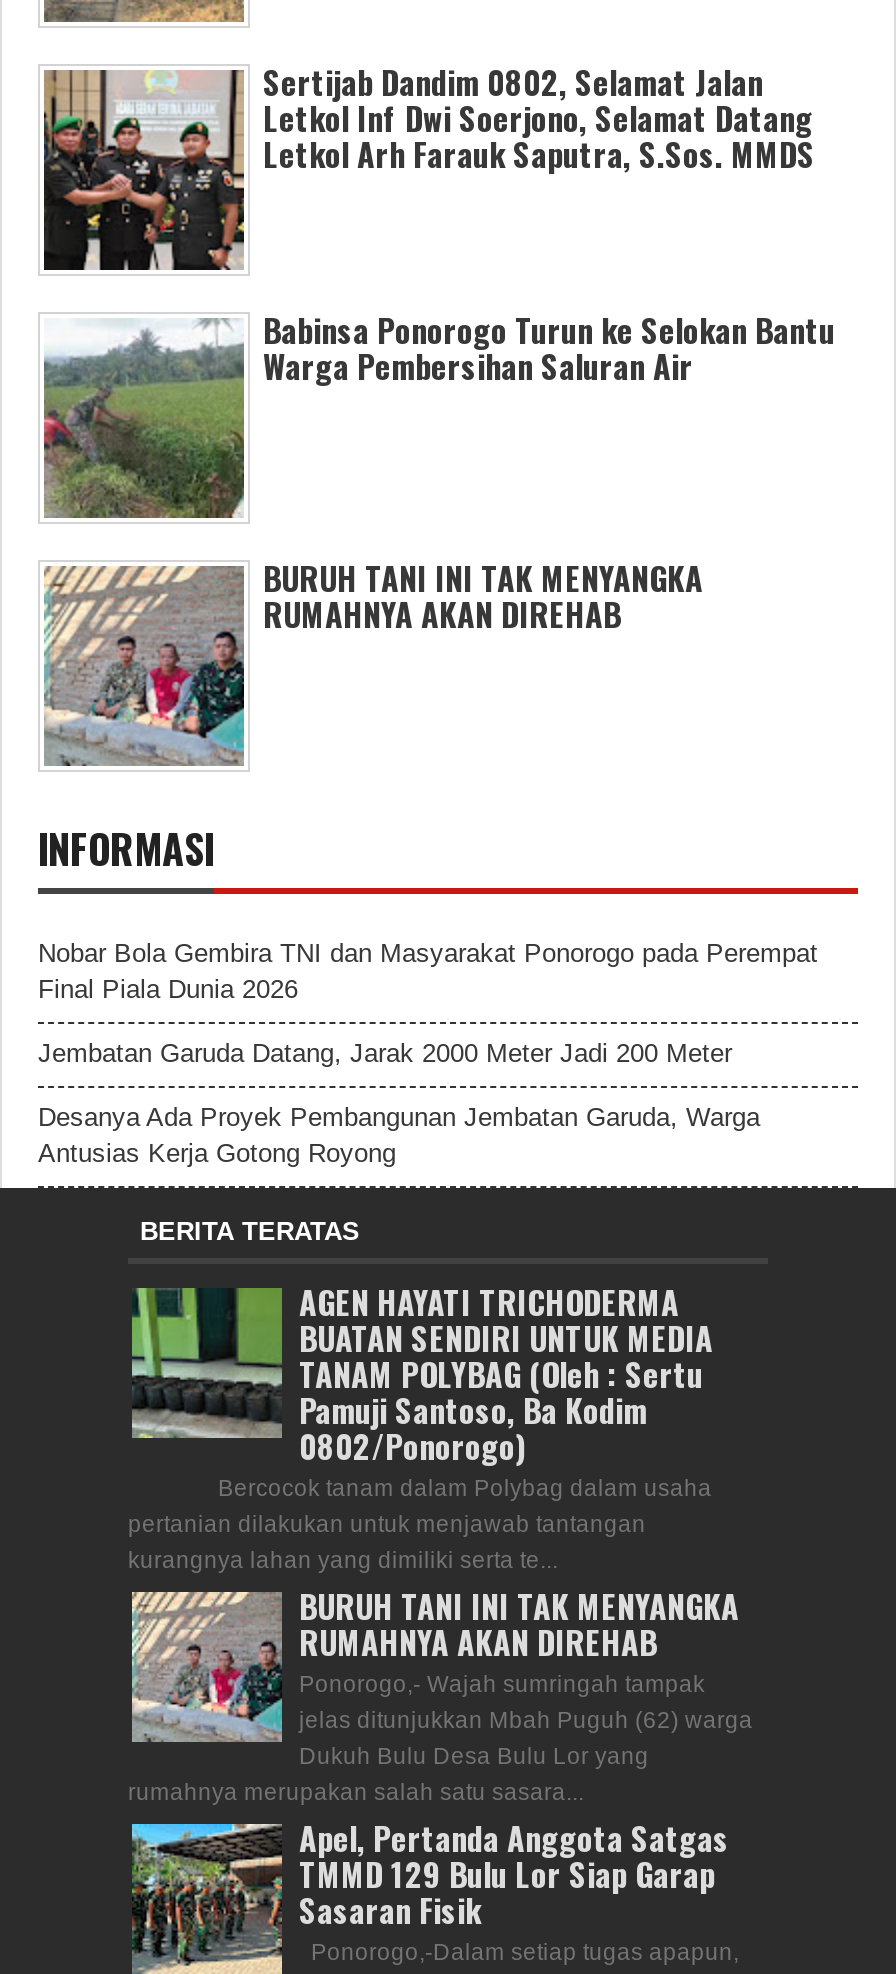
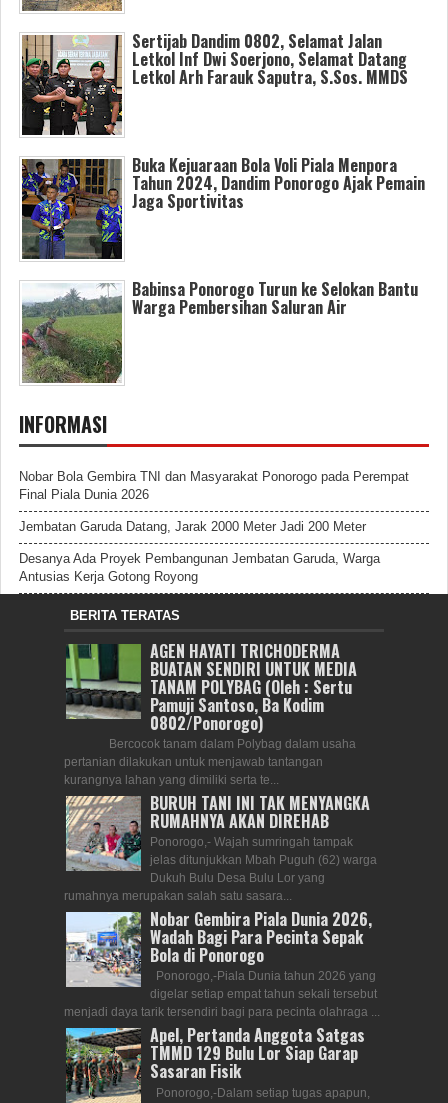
+ [image]
+ Buka Kejuaraan Bola Voli Piala Menpora
+ Tahun 2024, Dandim Ponorogo Ajak Pemain
+ Jaga Sportivitas

- [image]
- BURUH TANI INI TAK MENYANGKA
- RUMAHNYA AKAN DIREHAB

+ [image]
+ Nobar Gembira Piala Dunia 2026,
+ Wadah Bagi Para Pecinta Sepak
+ Bola di Ponorogo
+ Ponorogo,-Piala Dunia tahun 2026 yang
+ digelar setiap empat tahun sekali tersebut
+ menjadi daya tarik tersendiri bagi para pecinta olahraga ...
